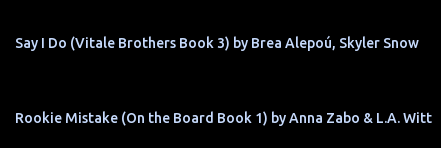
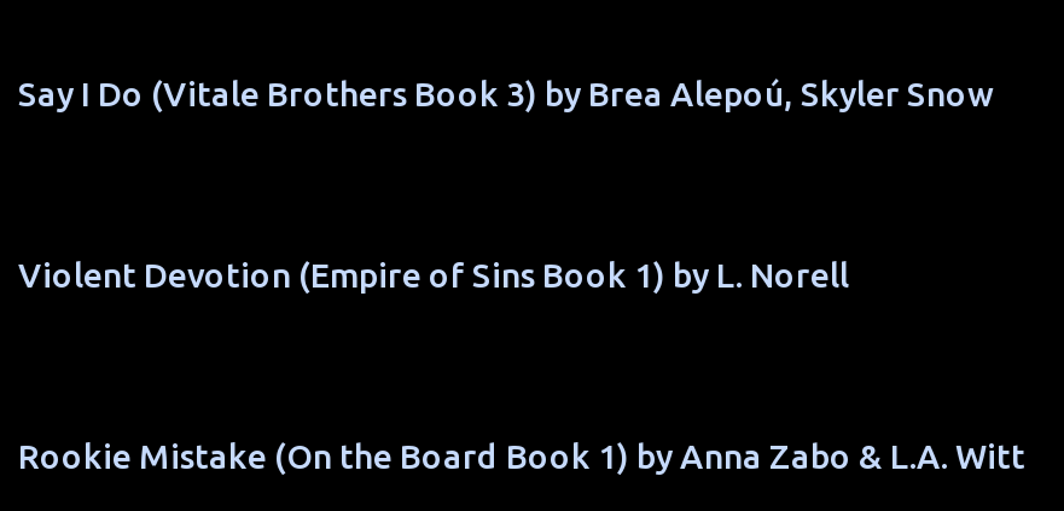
+ Violent Devotion (Empire of Sins Book 1) by L. Norell
